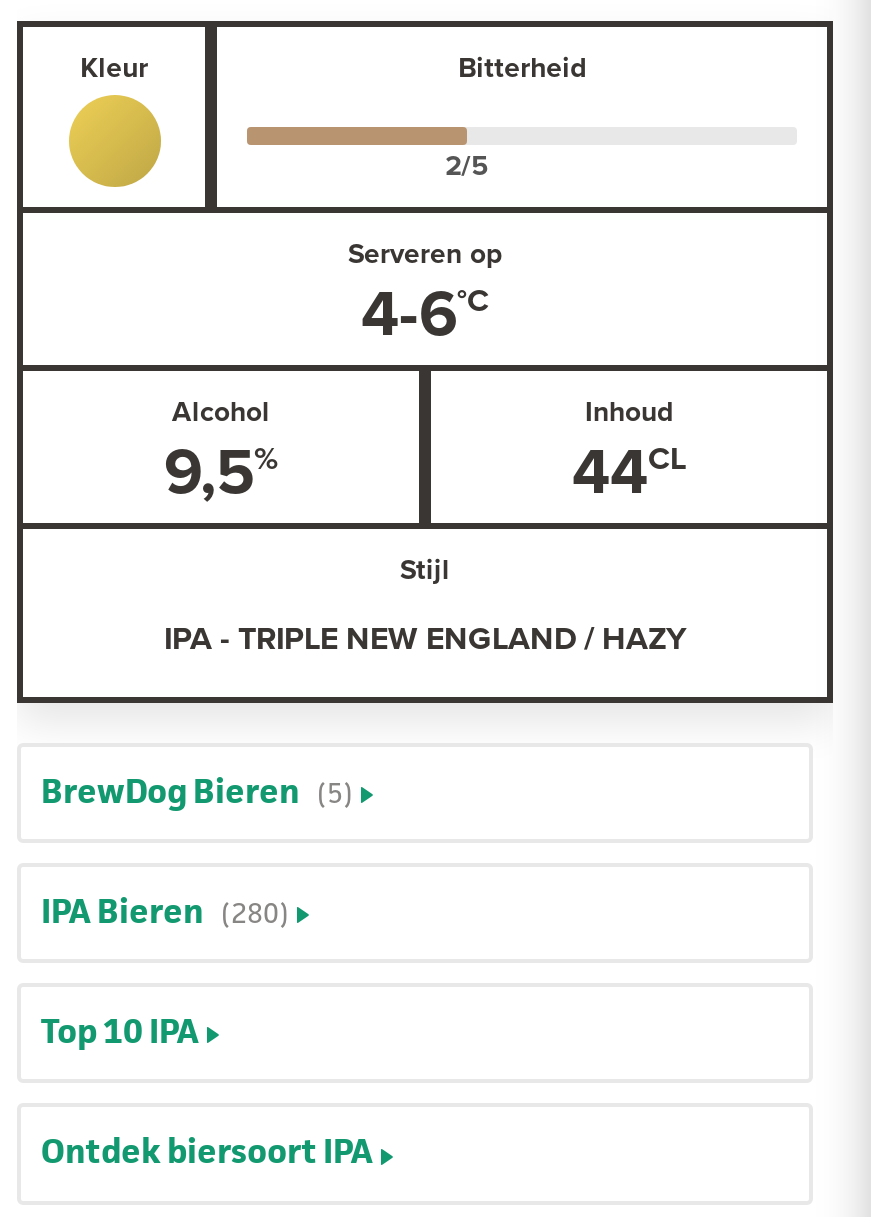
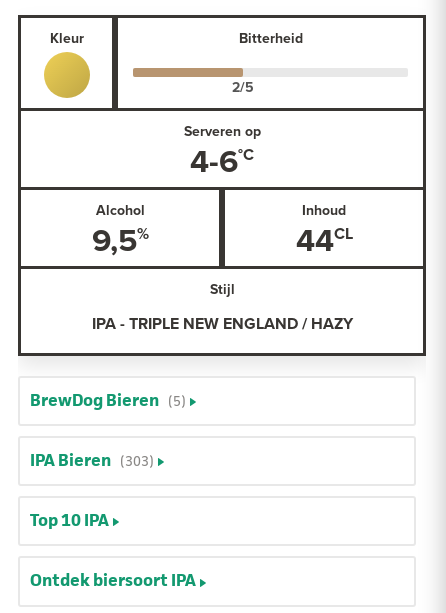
- IPA Bieren (280)
+ IPA Bieren (303)
